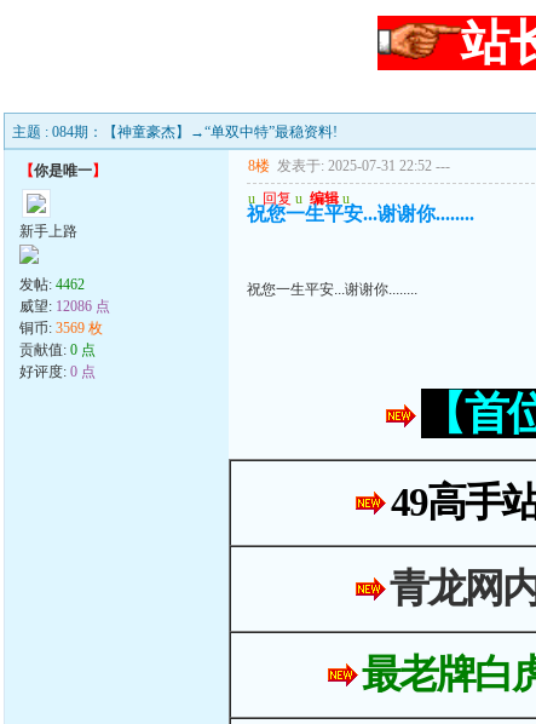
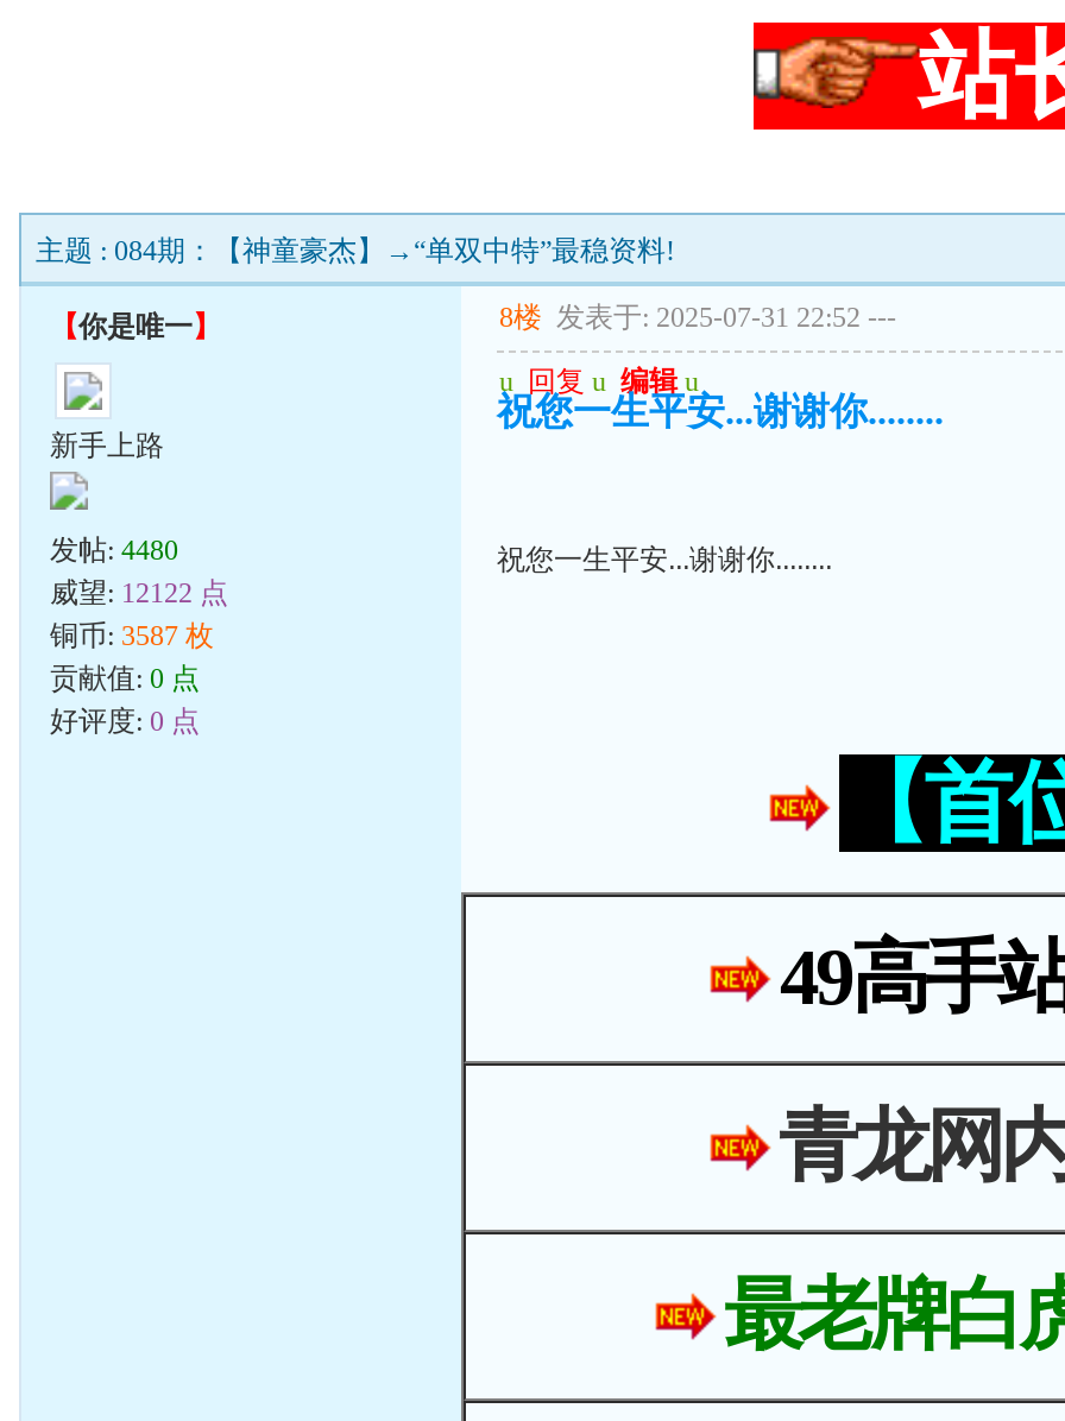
- 发帖: 4462
+ 发帖: 4480

- 威望: 12086 点
+ 威望: 12122 点

- 铜币: 3569 枚
+ 铜币: 3587 枚
